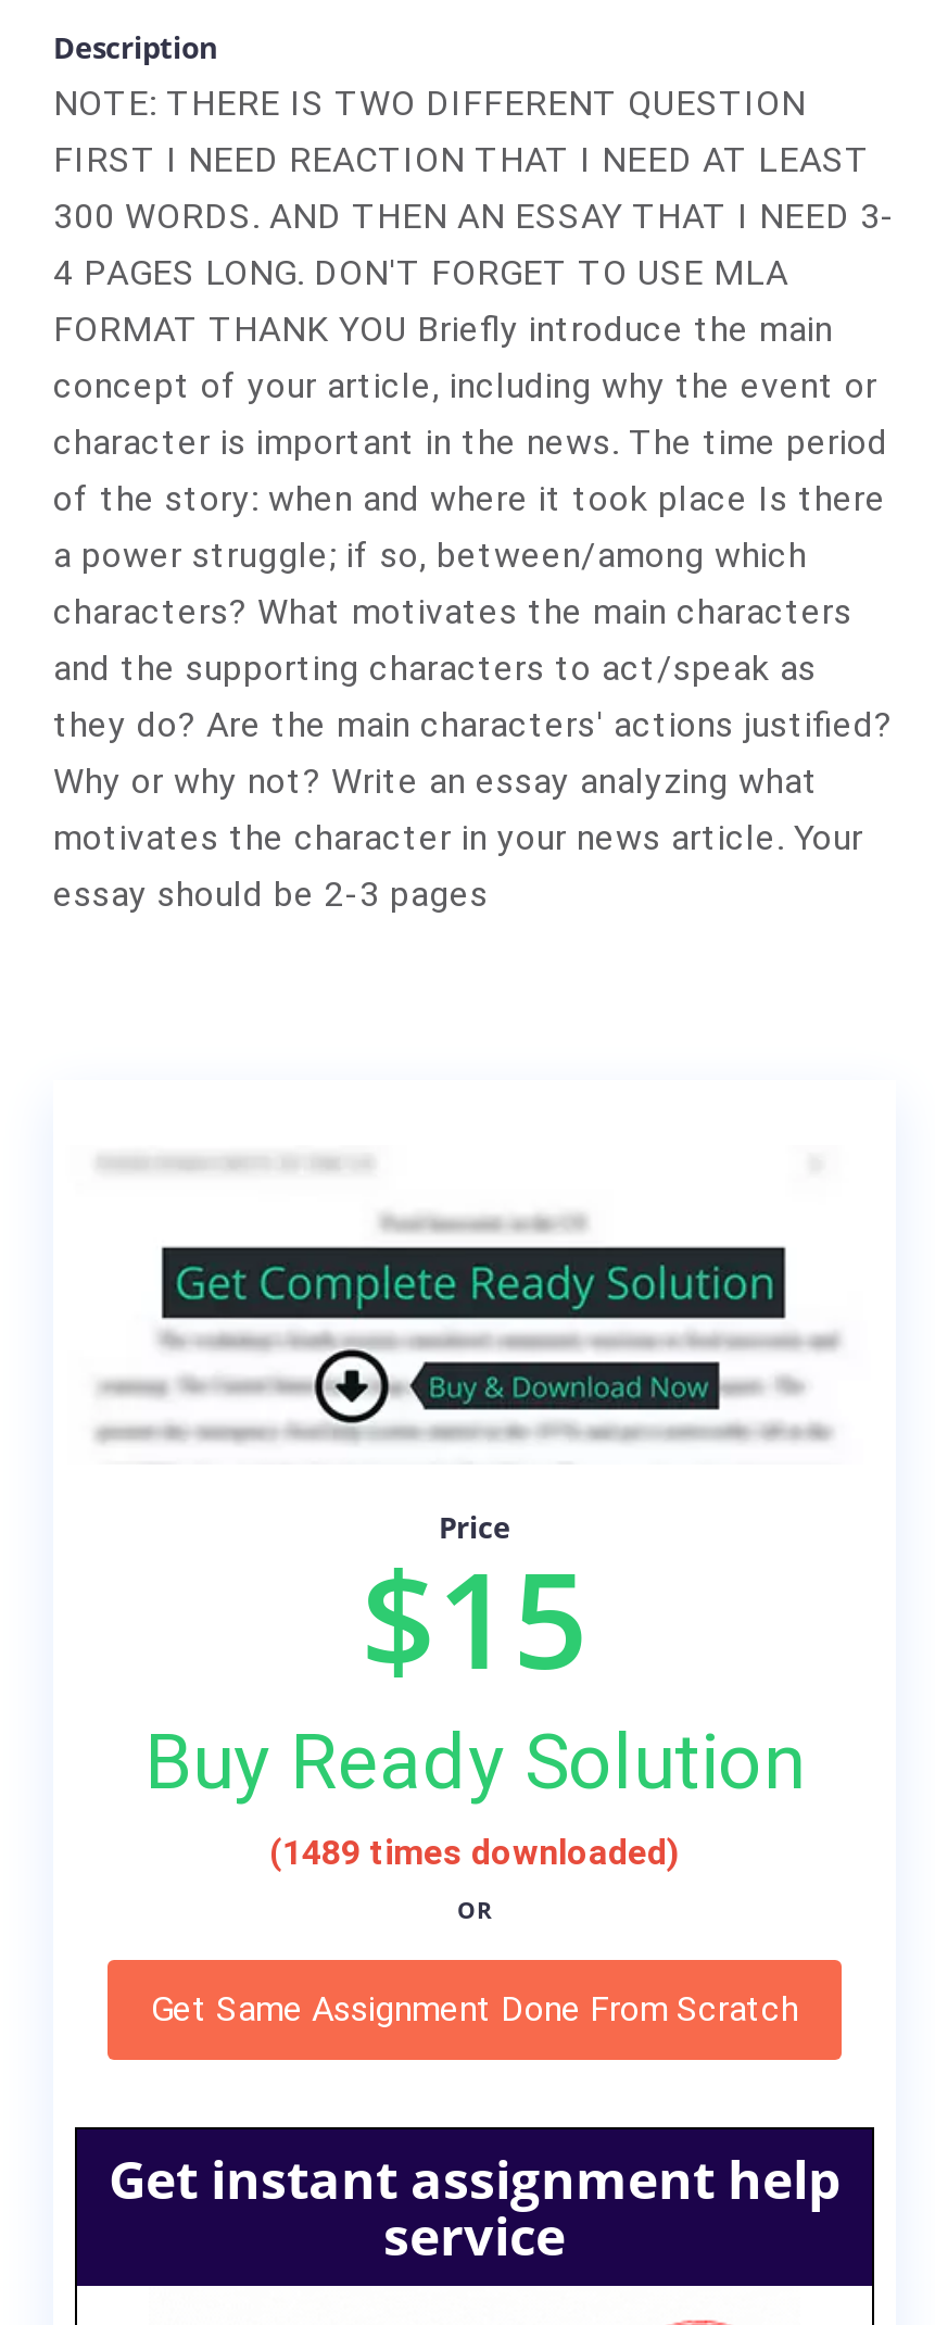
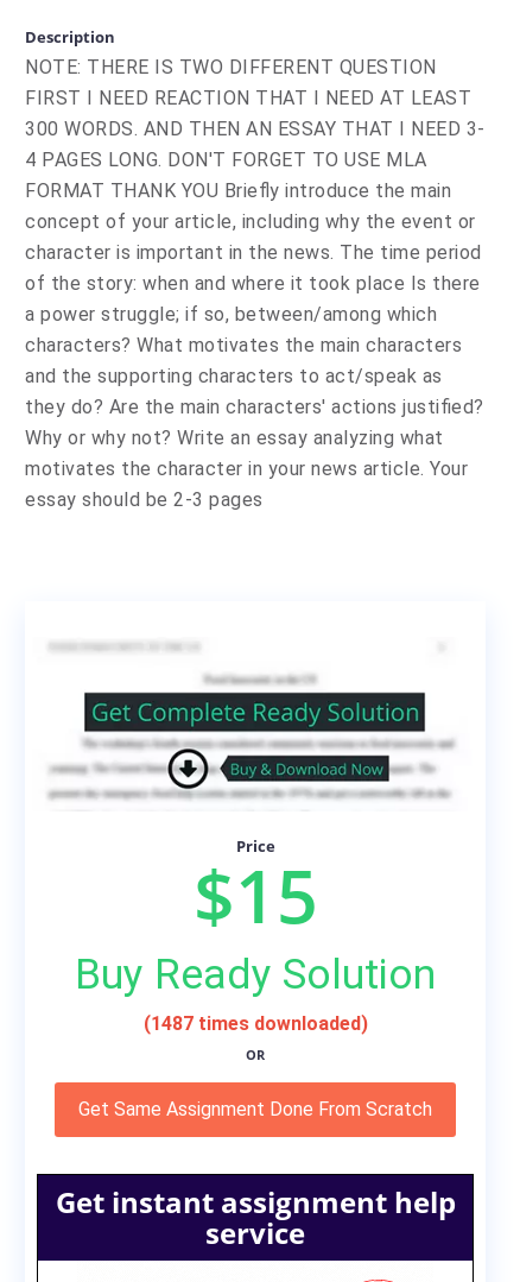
- (1489 times downloaded)
+ (1487 times downloaded)
